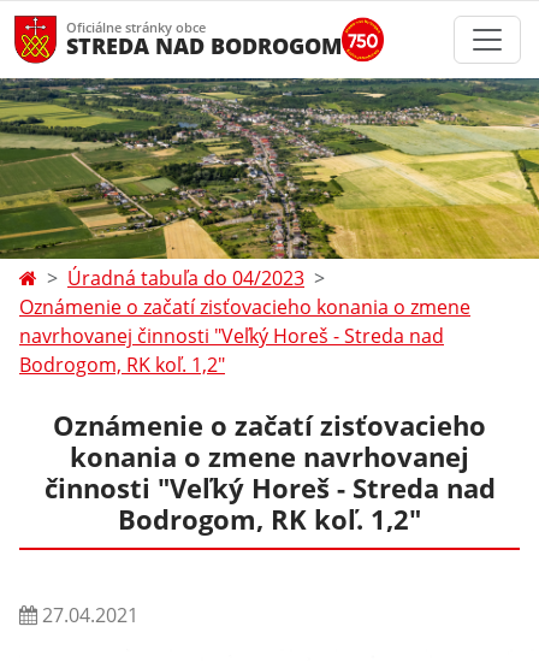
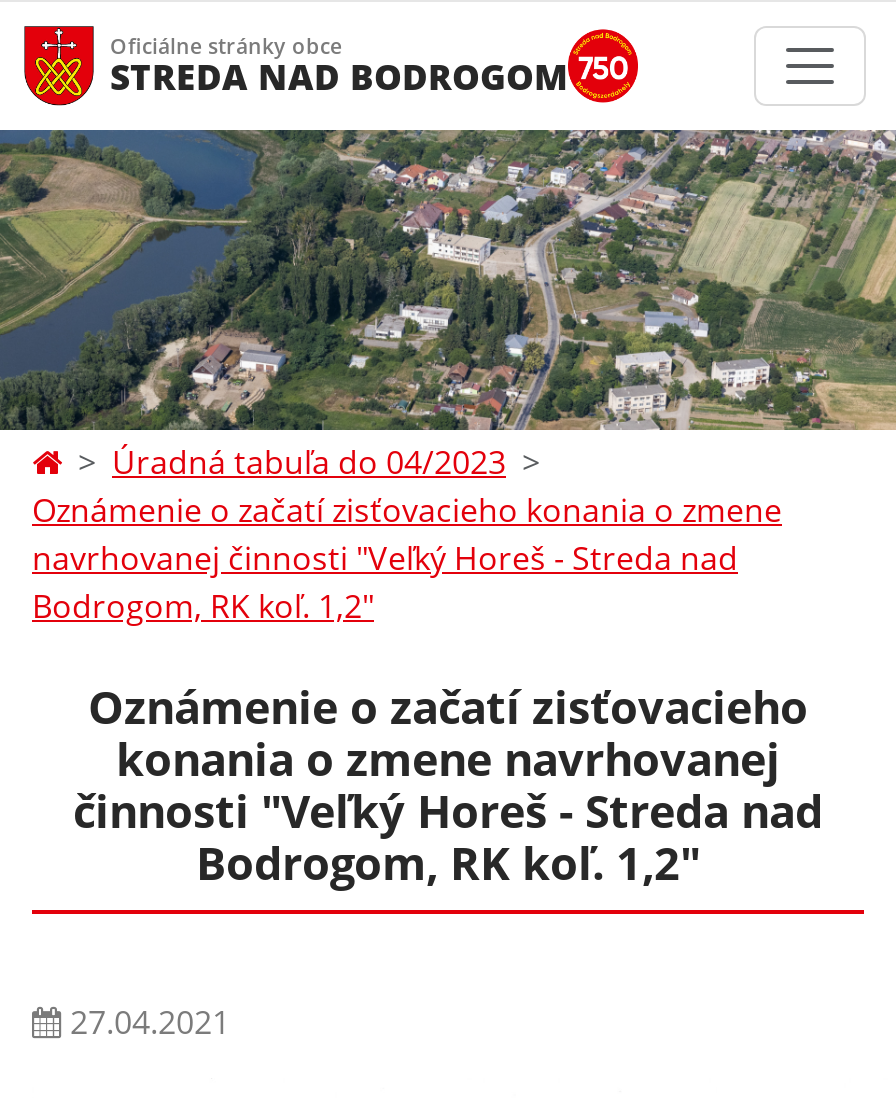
- [image]
+ [image]
